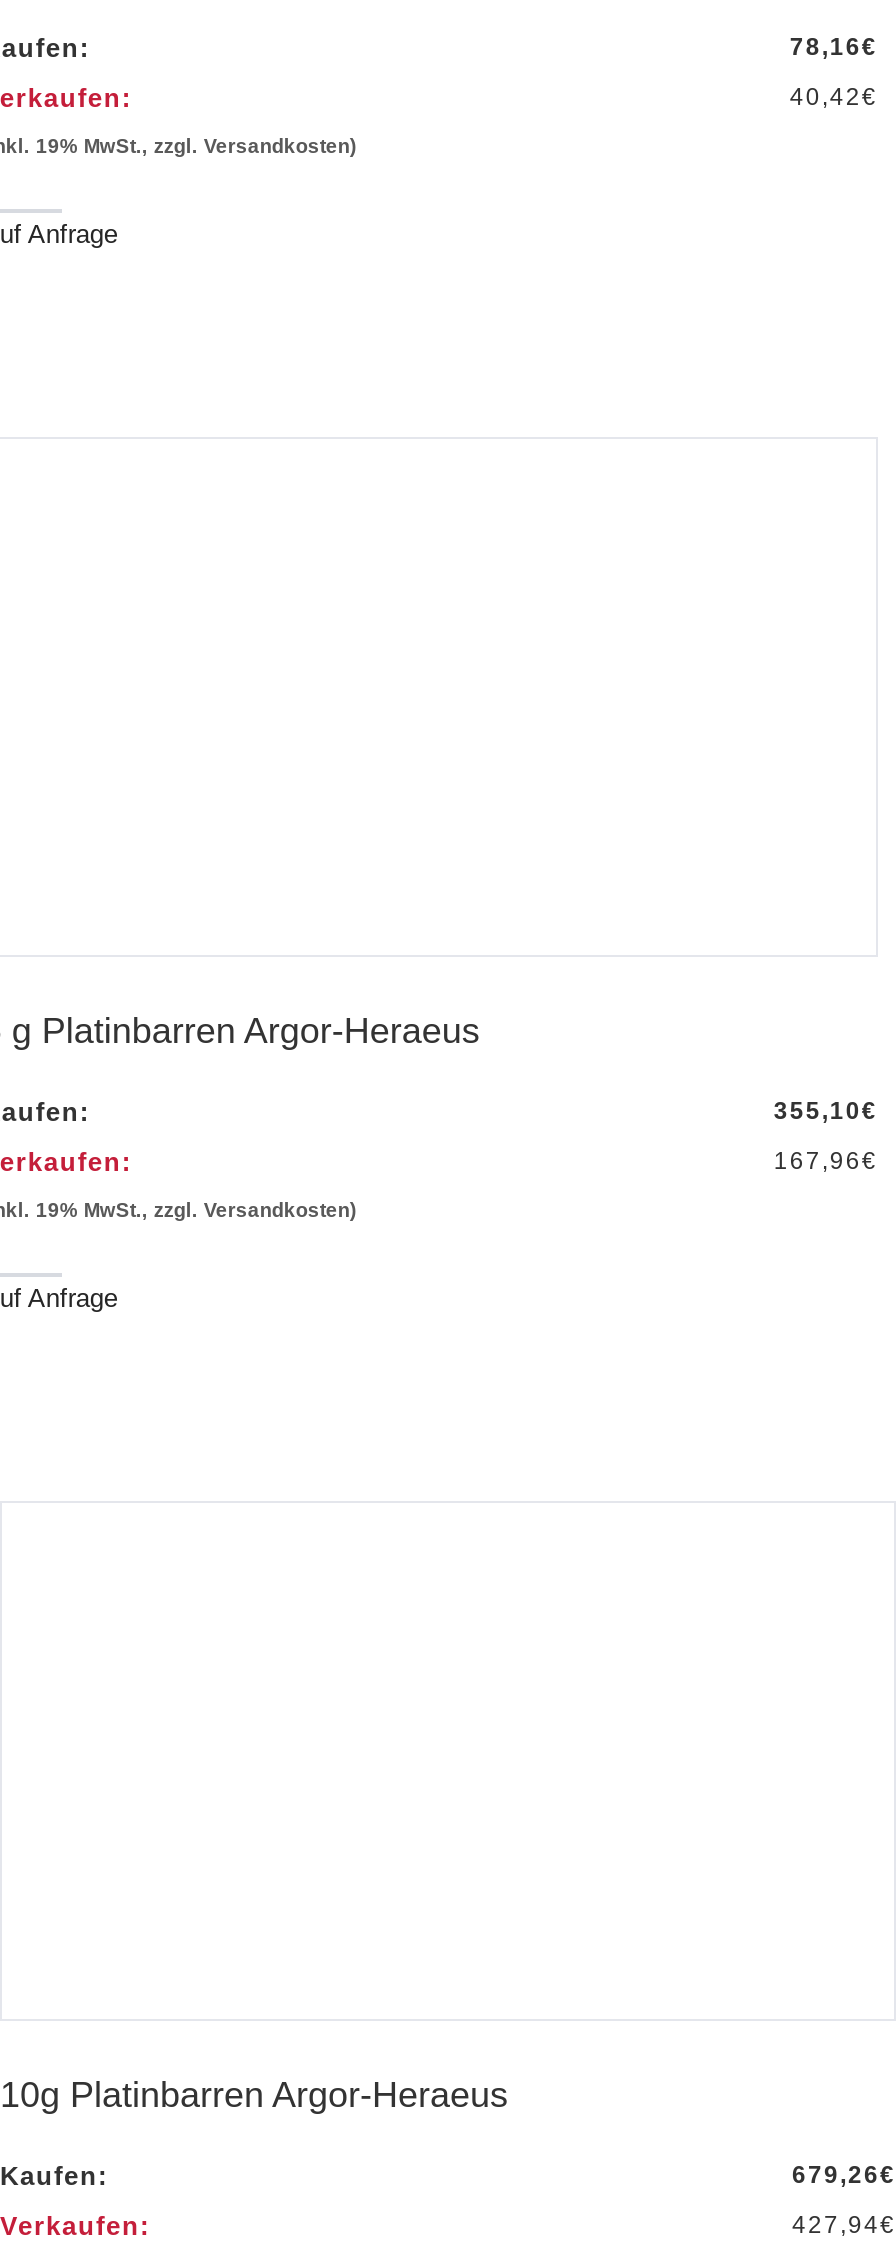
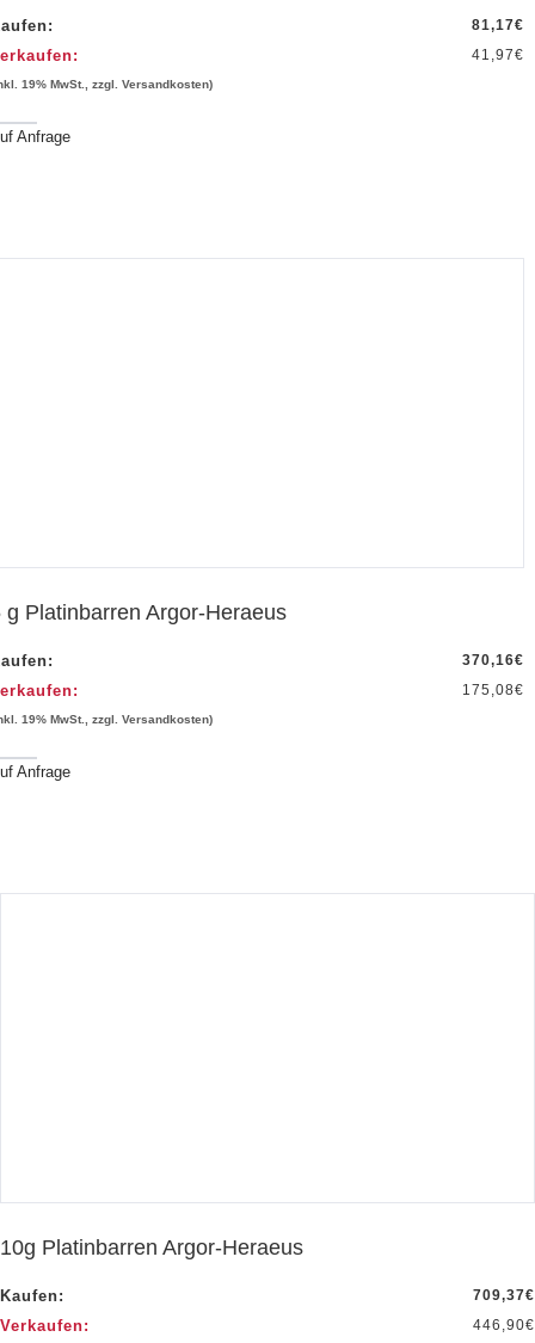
- 78,16€
+ 81,17€

- 40,42€
+ 41,97€

- 355,10€
+ 370,16€

- 167,96€
+ 175,08€

- 679,26€
+ 709,37€

- 427,94€
+ 446,90€
